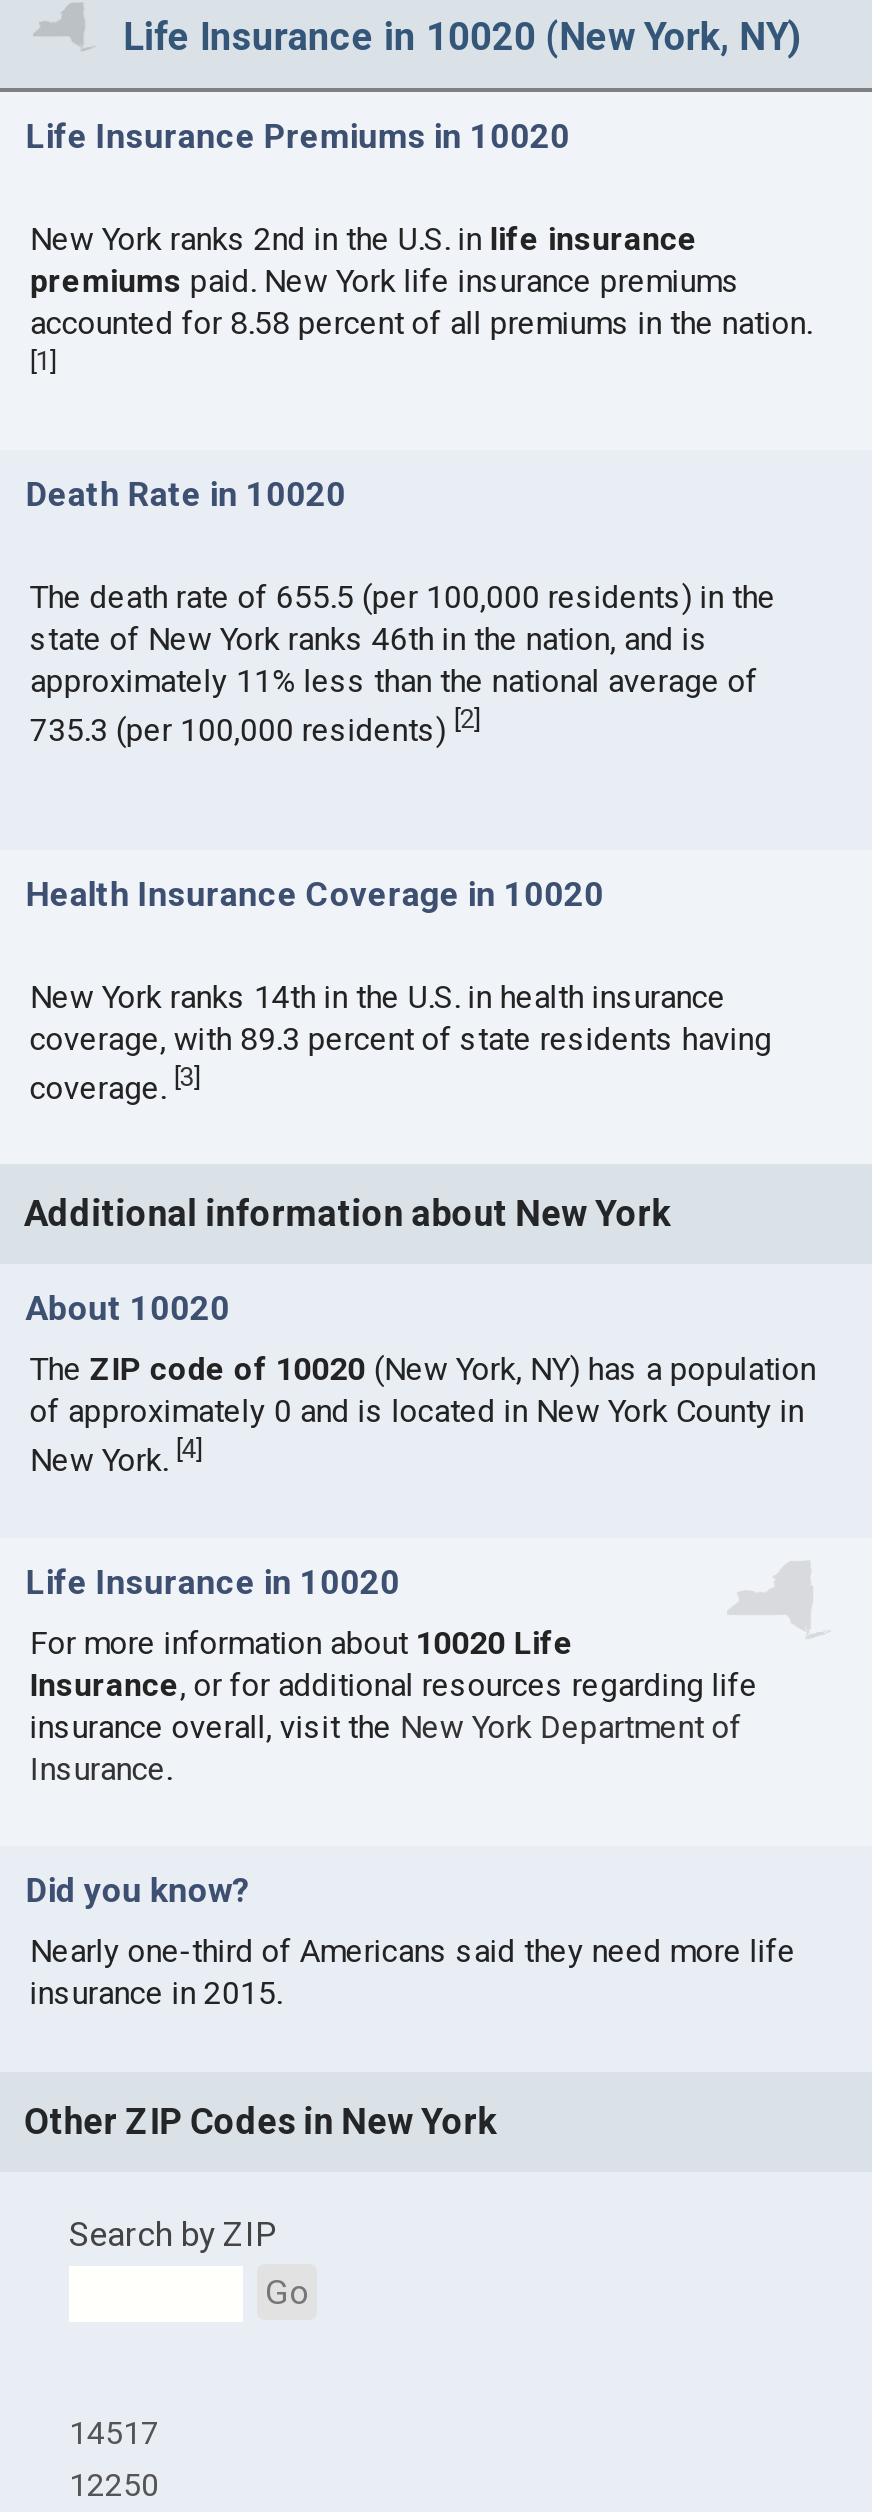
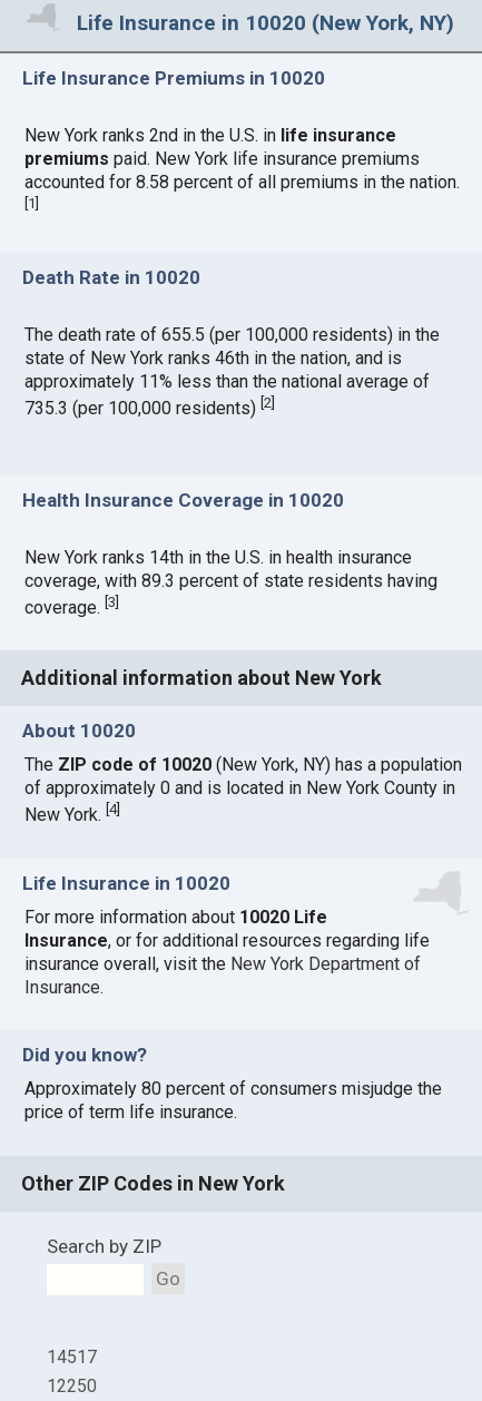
- Nearly one-third of Americans said they need more life
- insurance in 2015.
+ Approximately 80 percent of consumers misjudge the
+ price of term life insurance.
